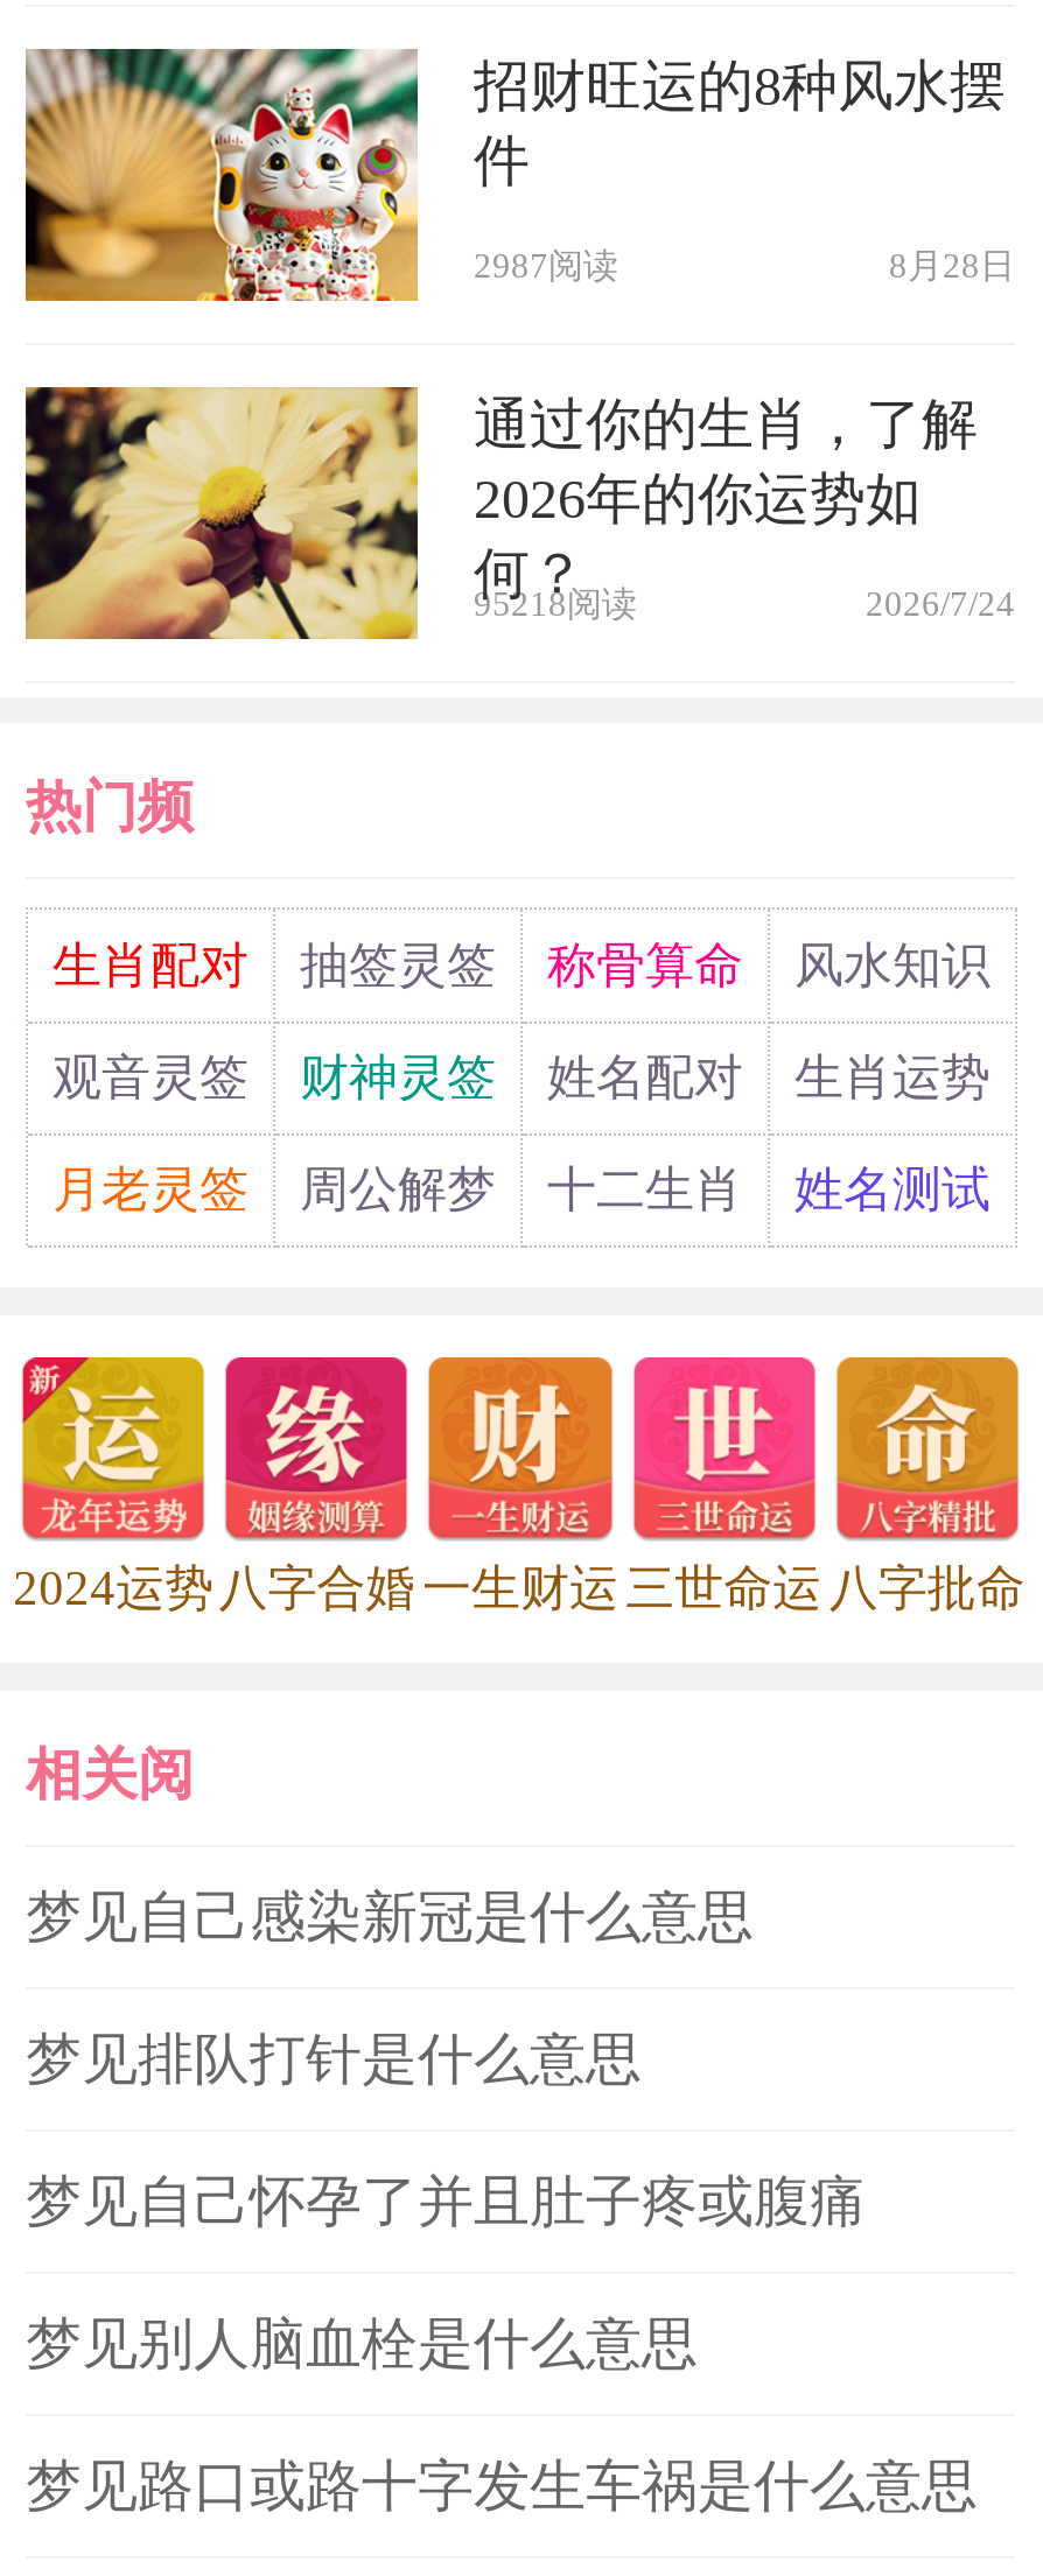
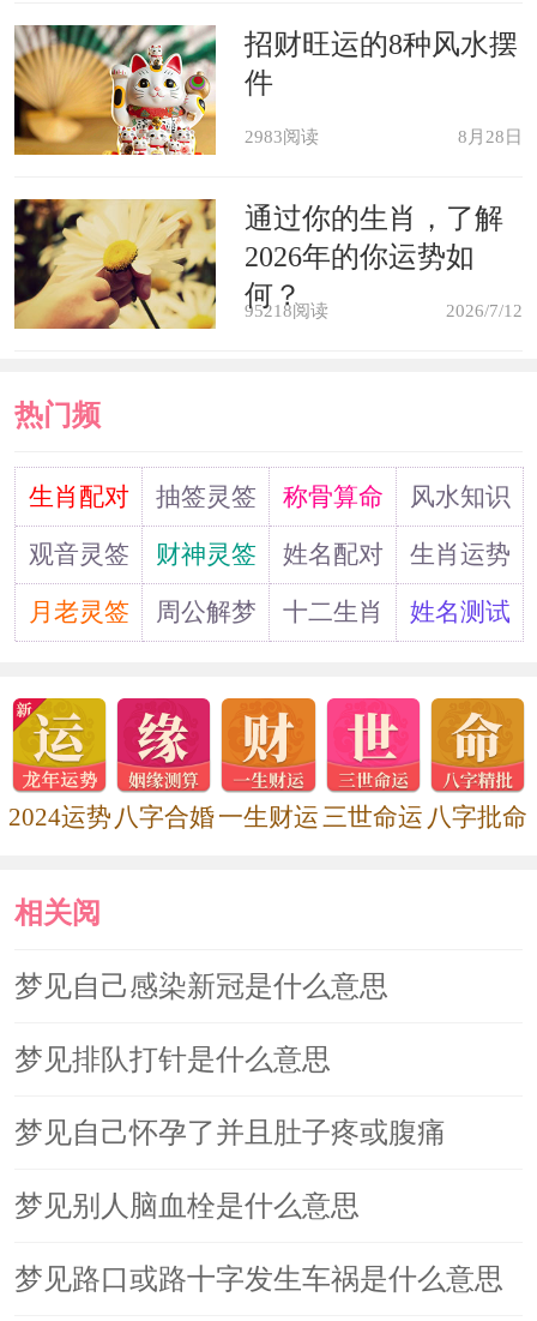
- 2987阅读
+ 2983阅读

- 2026/7/24
+ 2026/7/12
